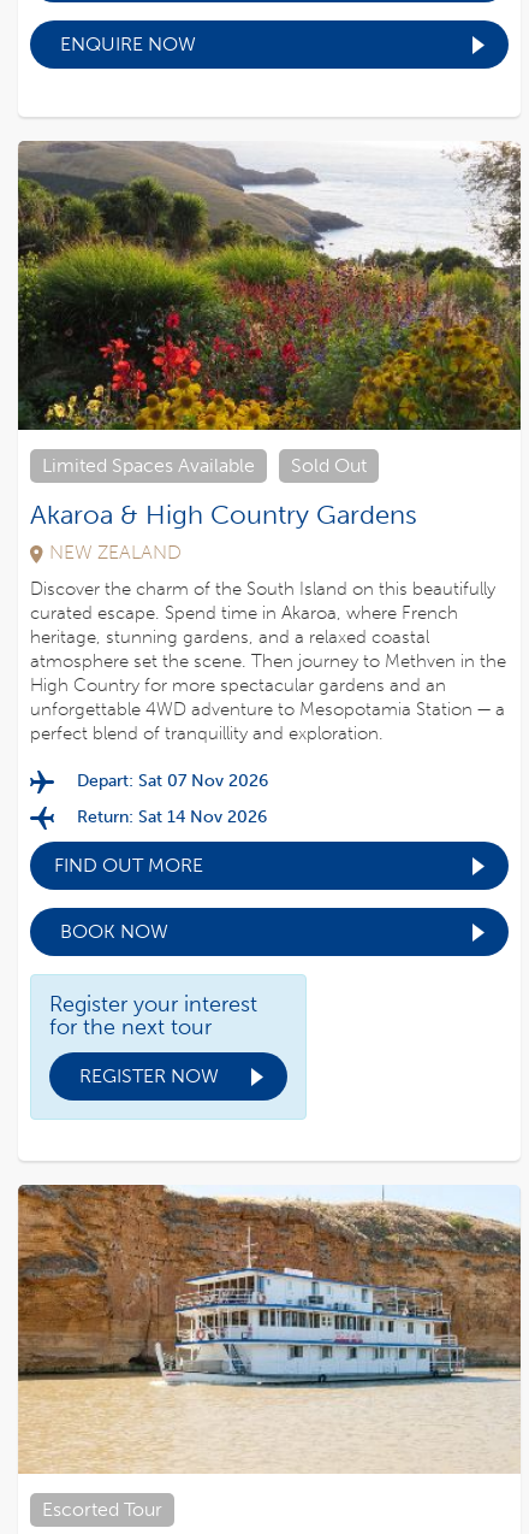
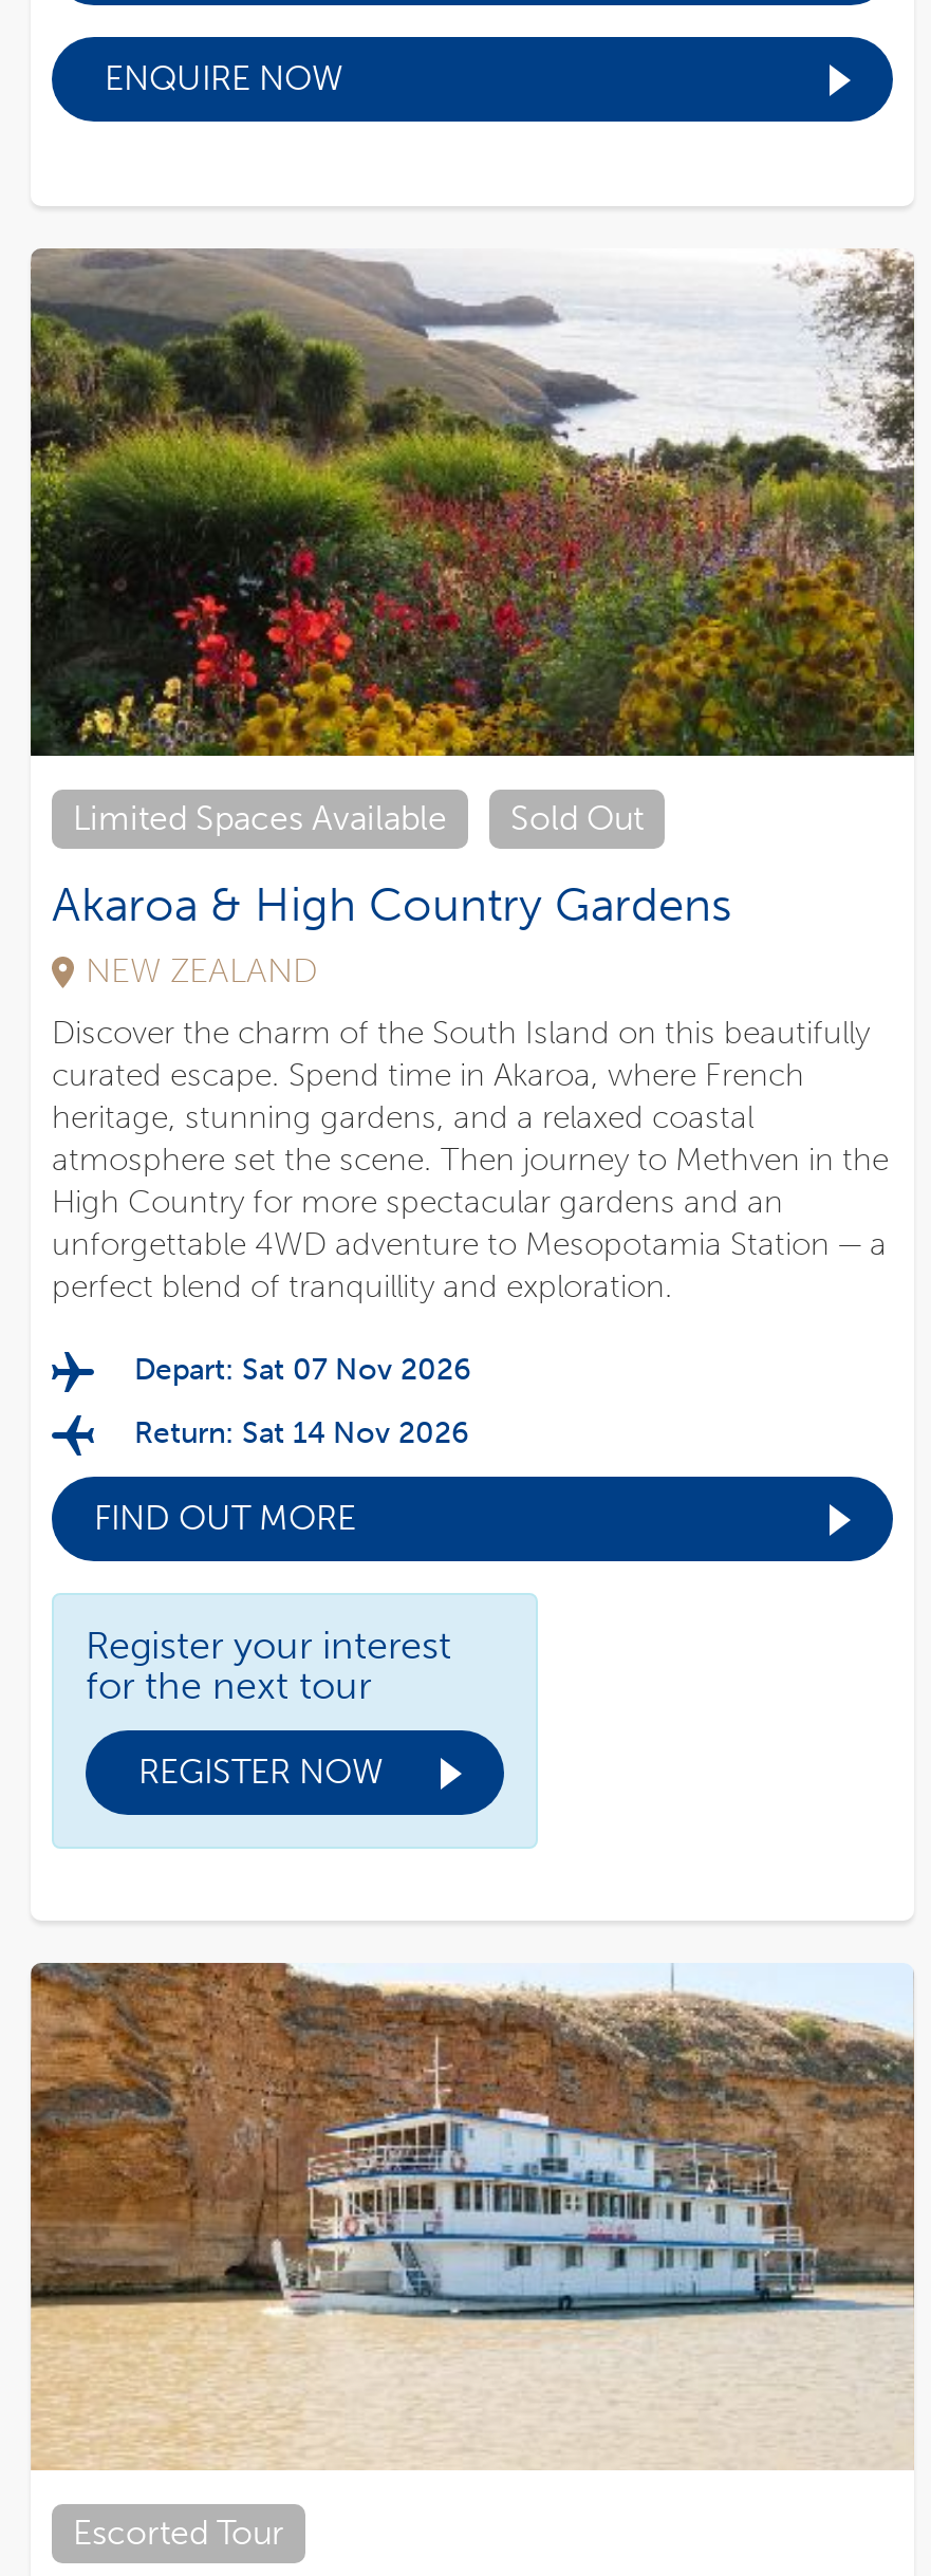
- BOOK NOW
